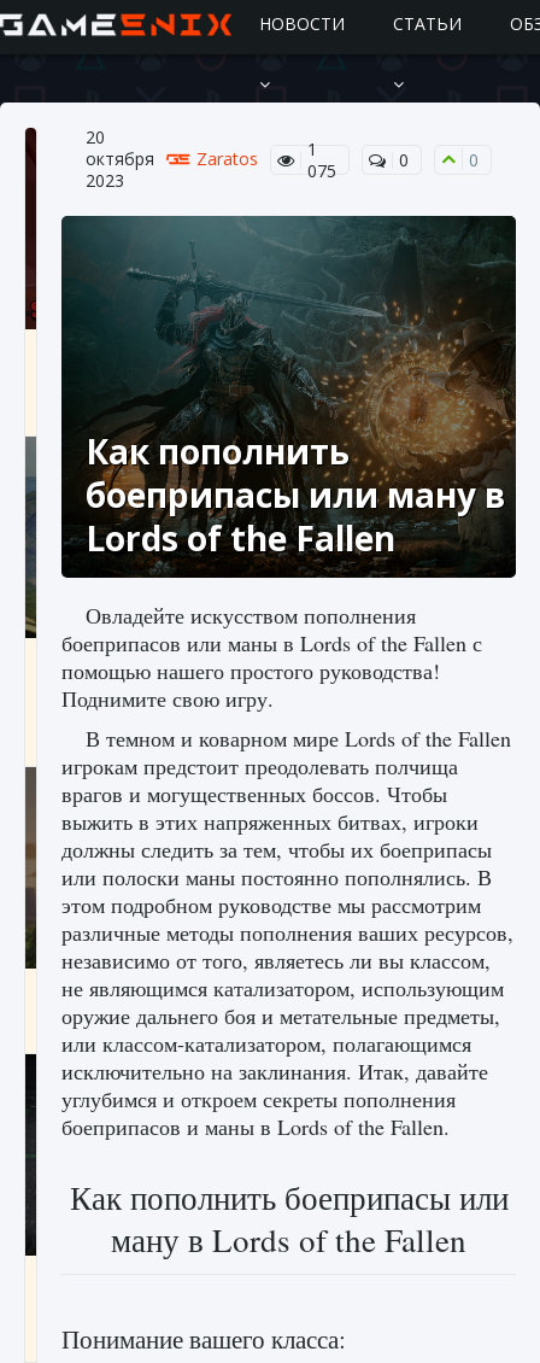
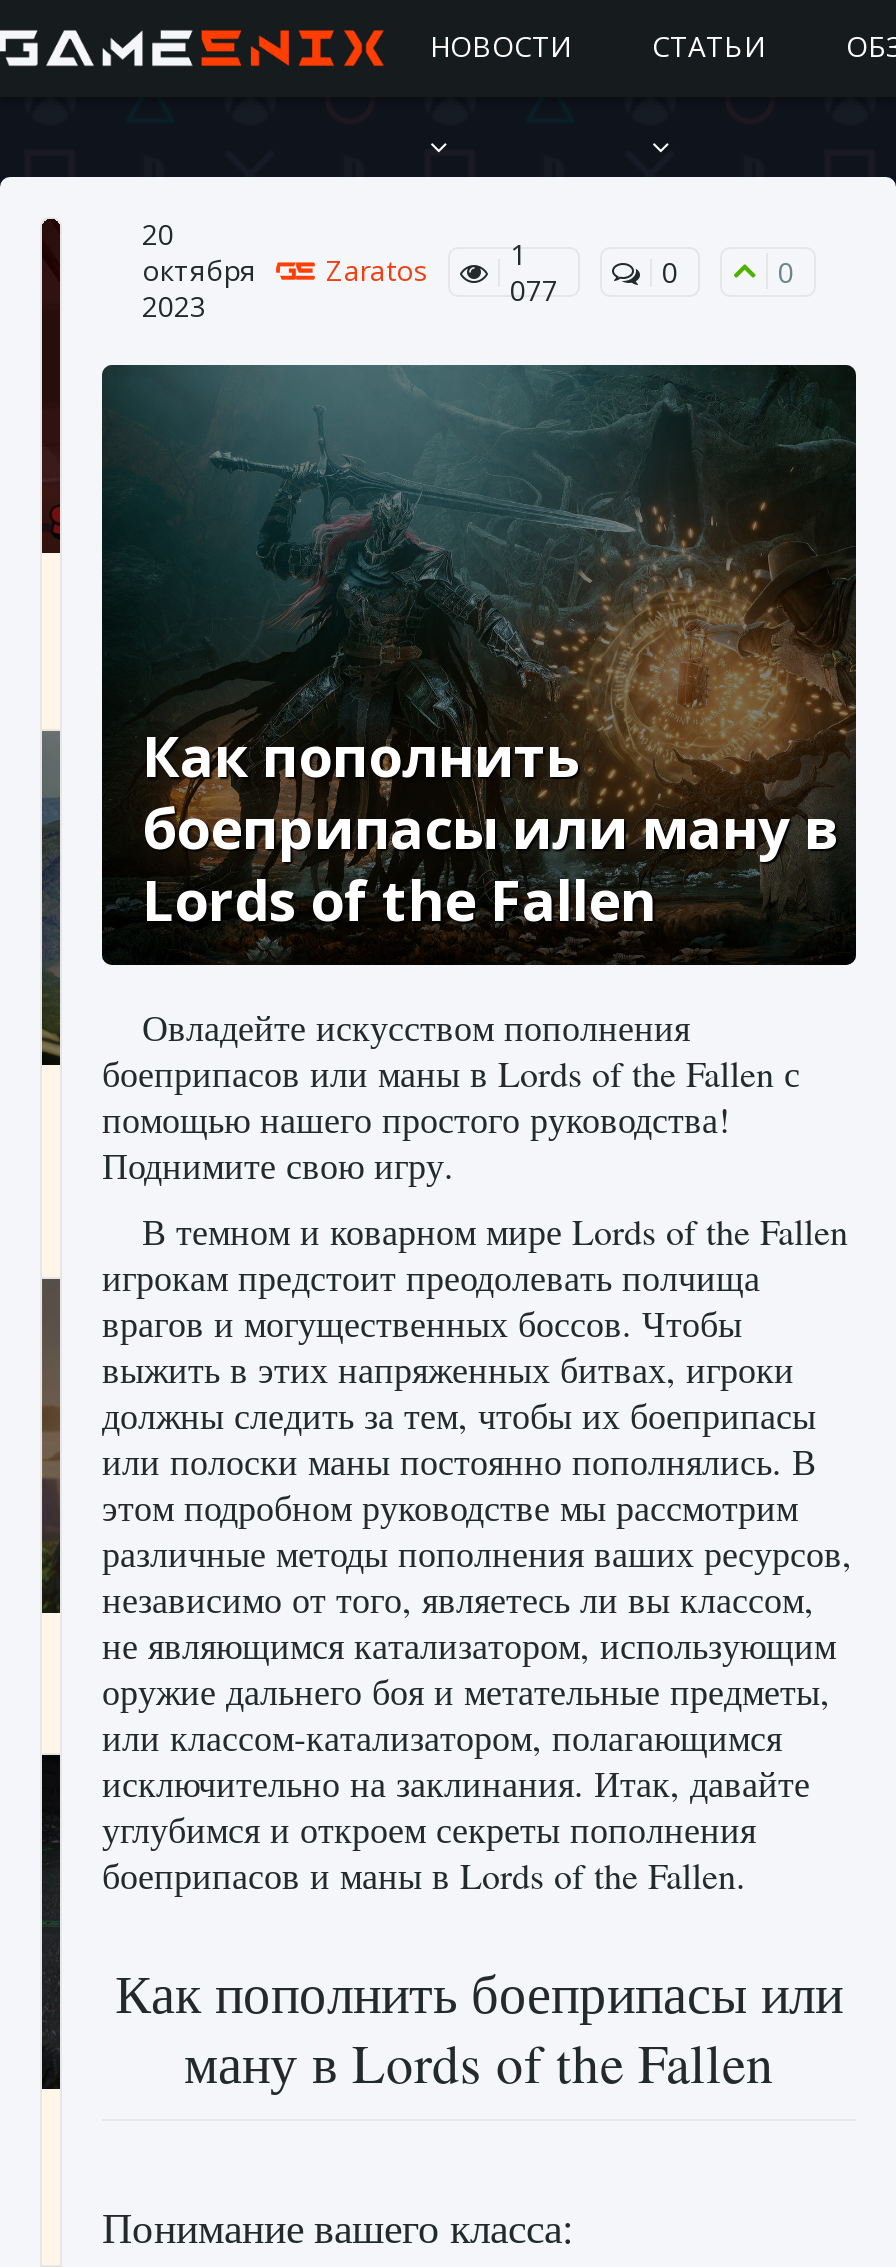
- 075
+ 077
